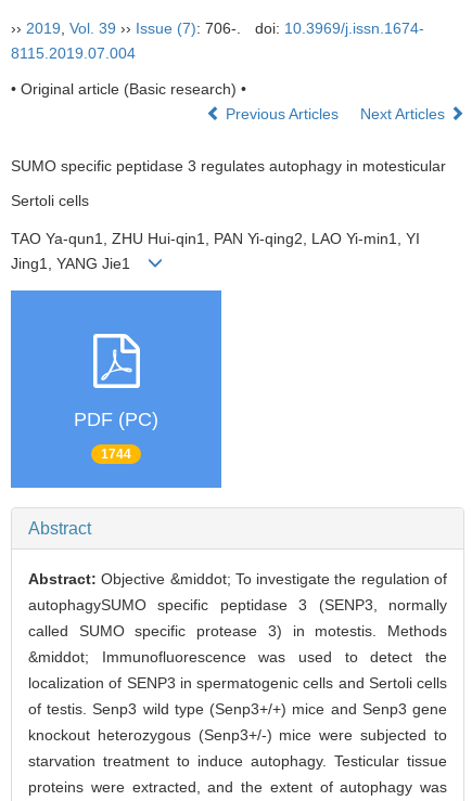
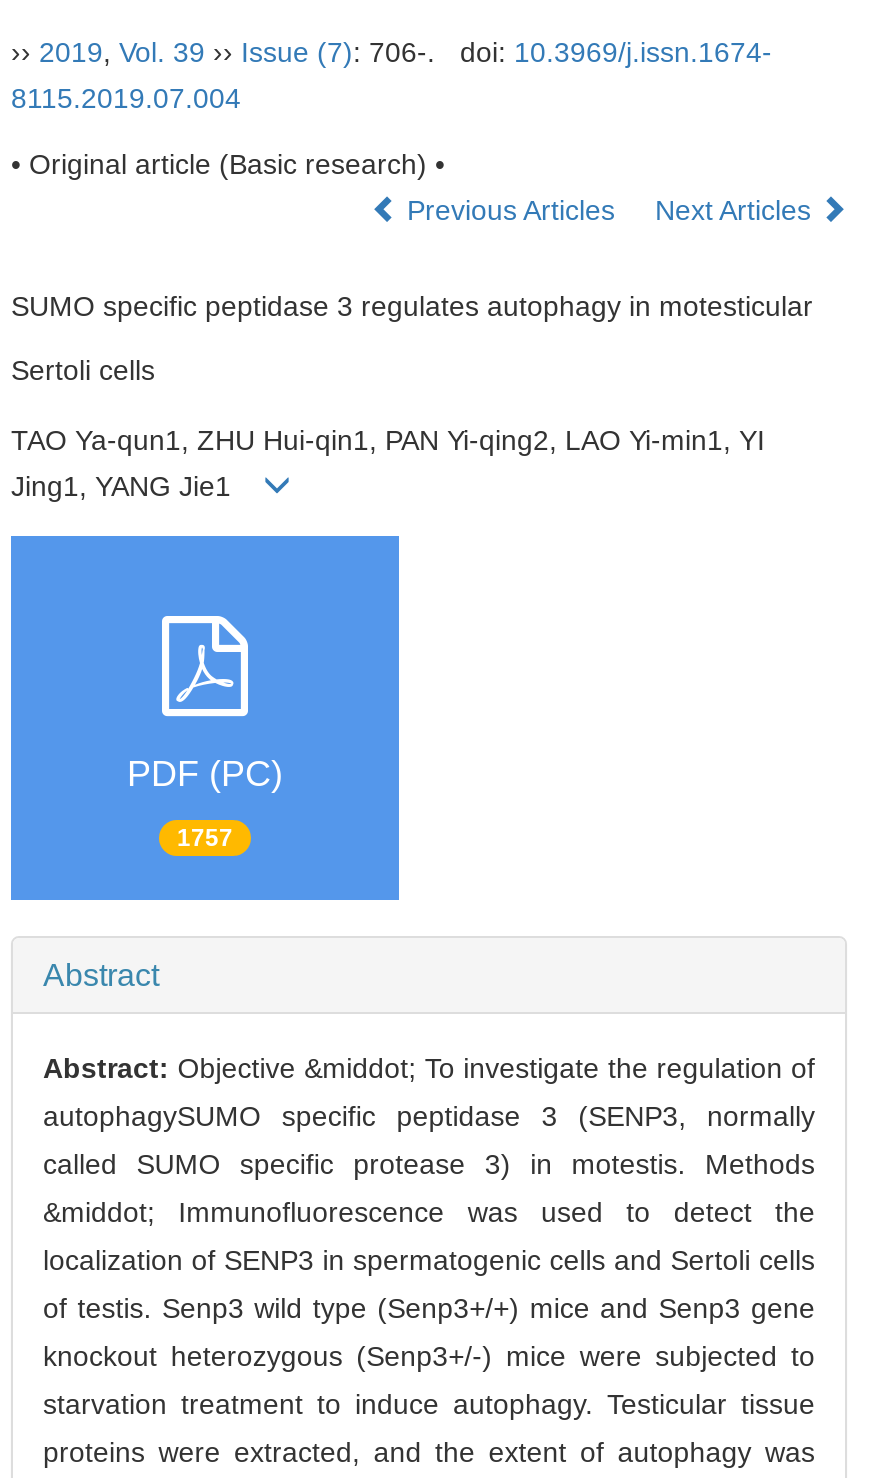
- 1744
+ 1757
